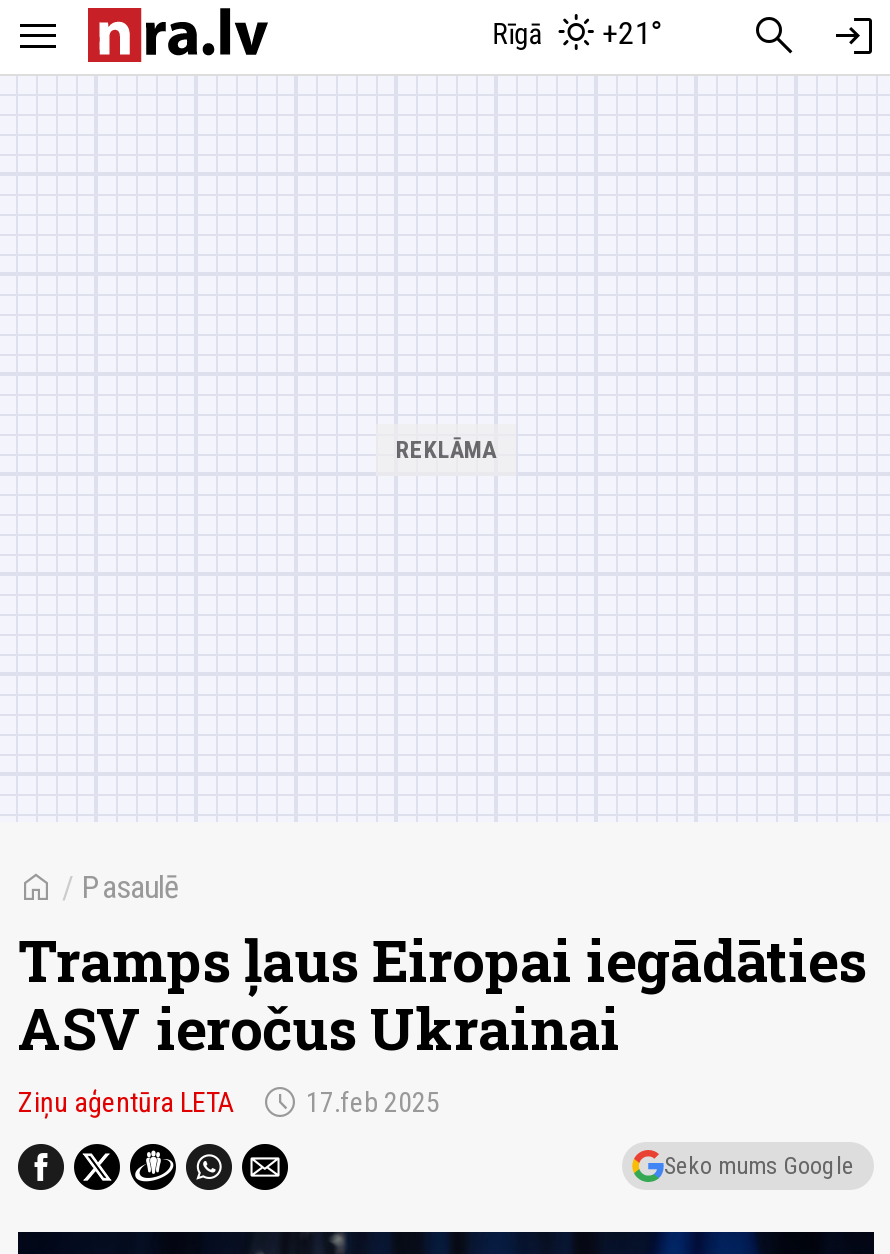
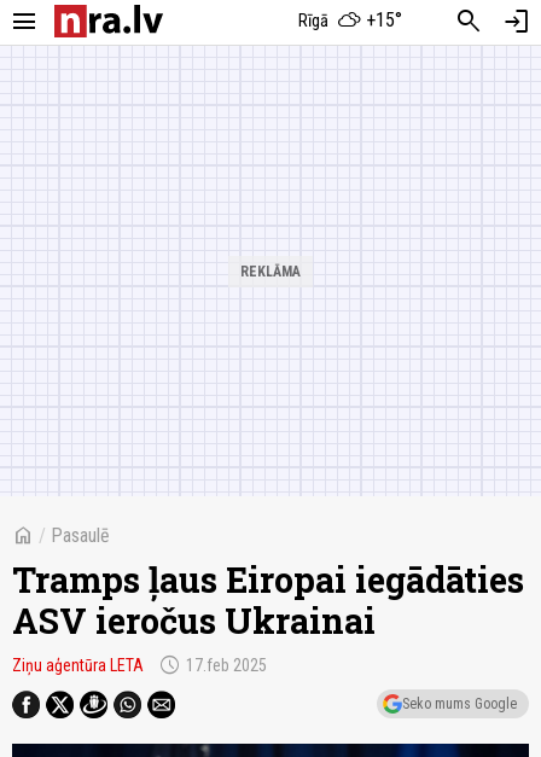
- Rīgā +21°
+ Rīgā +15°
